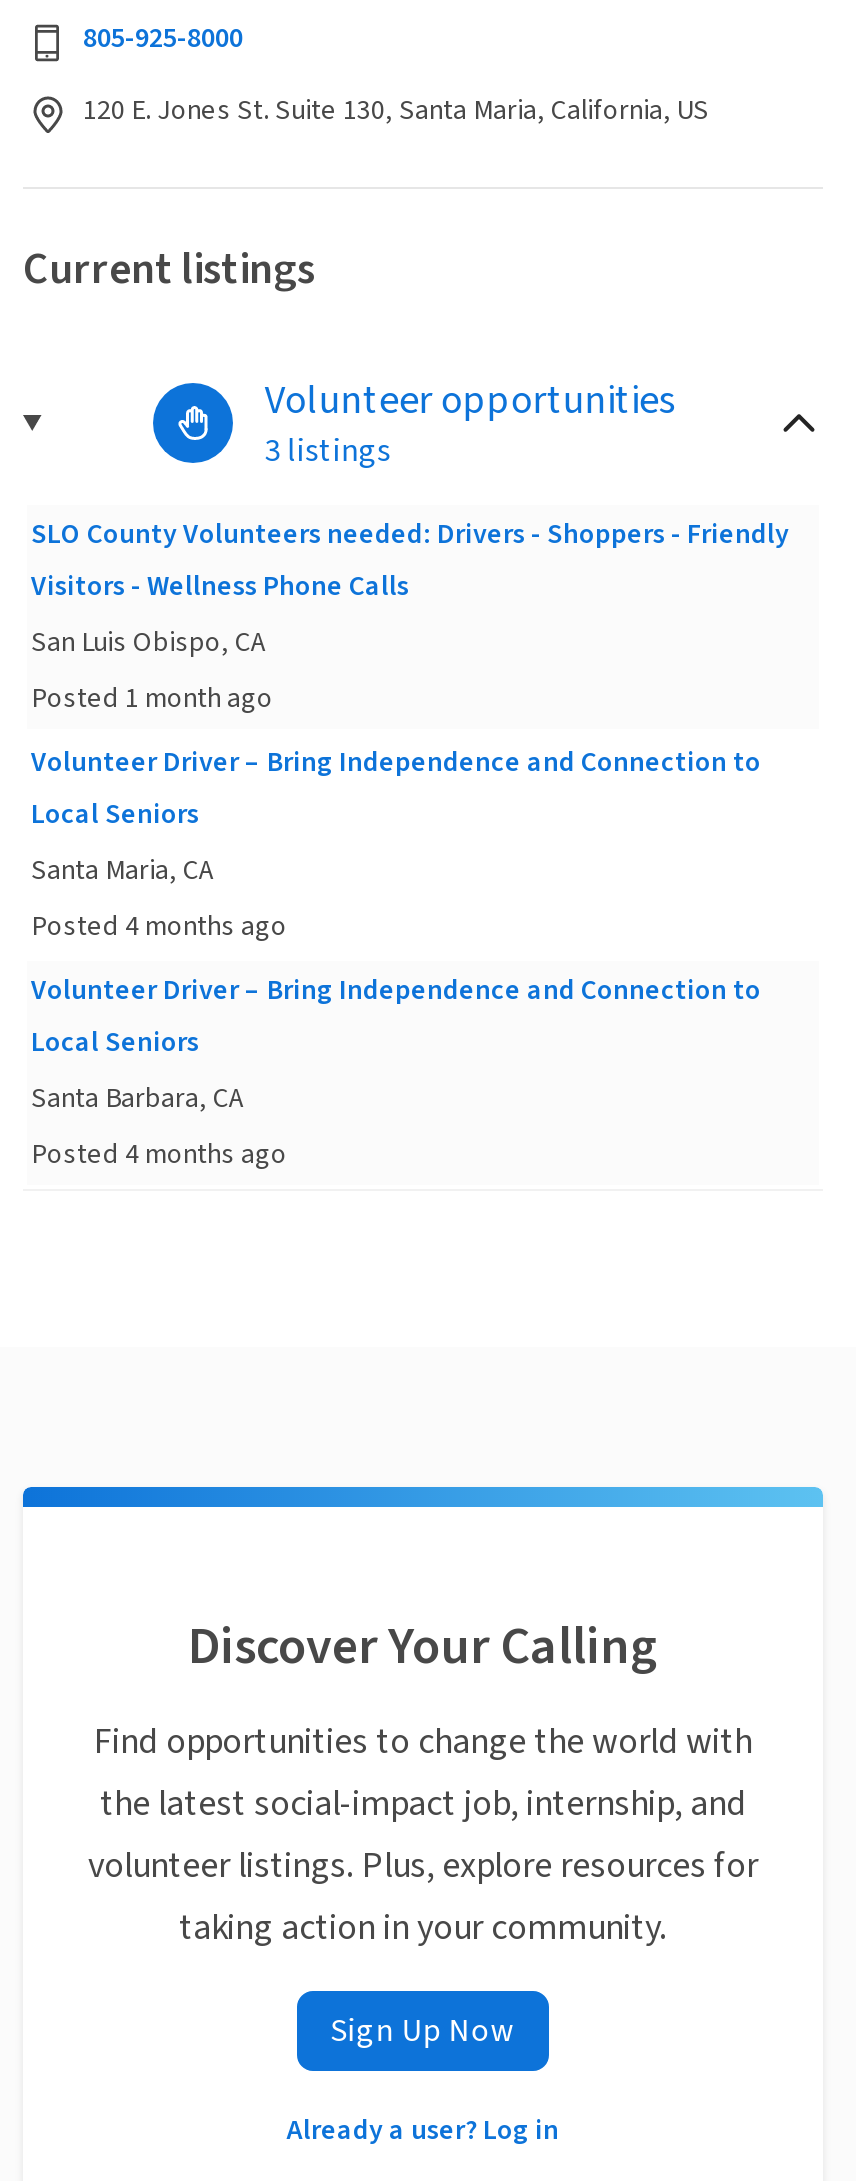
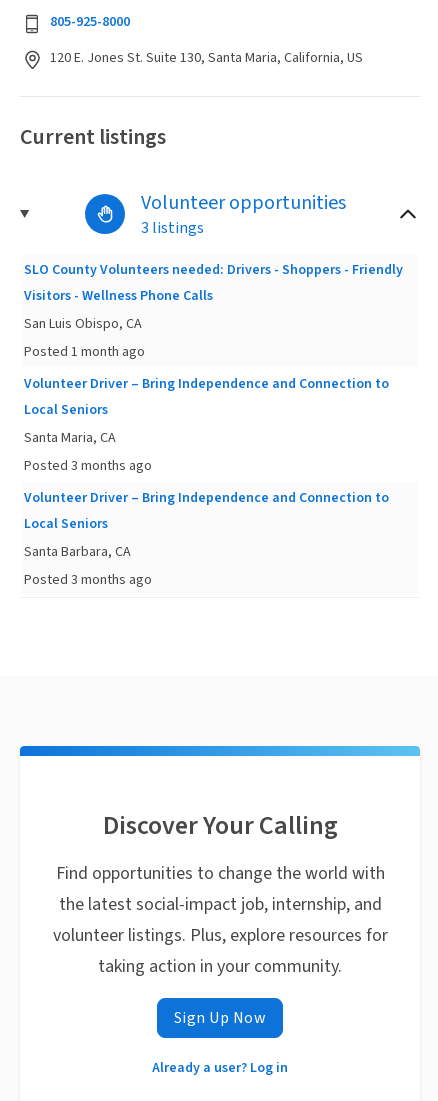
- Posted 4 months ago
+ Posted 3 months ago

- Posted 4 months ago
+ Posted 3 months ago
